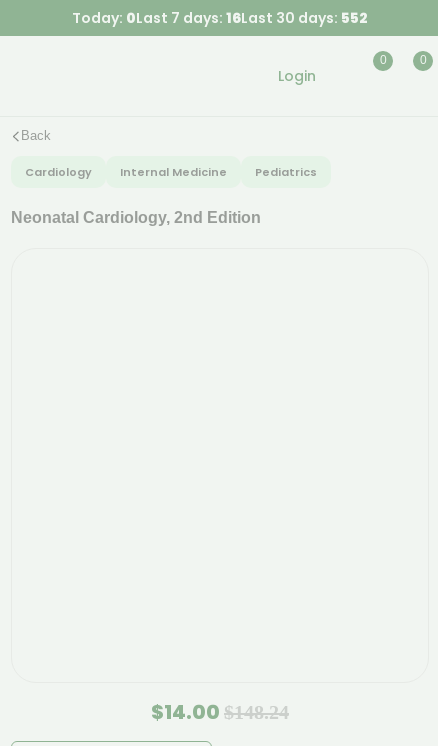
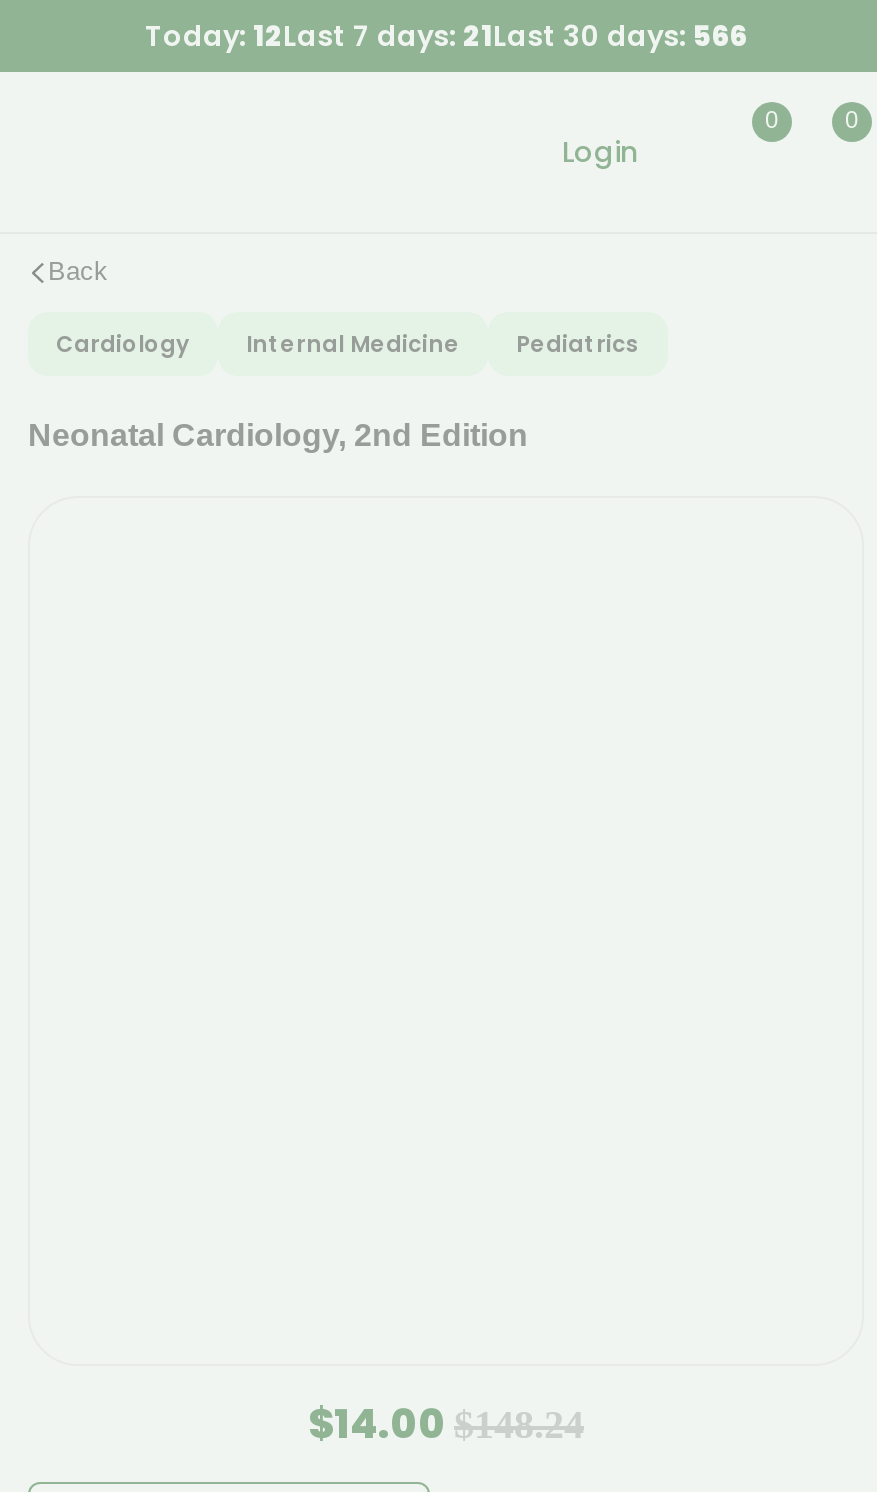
- Today: 0Last 7 days: 16Last 30 days: 552
+ Today: 12Last 7 days: 21Last 30 days: 566
